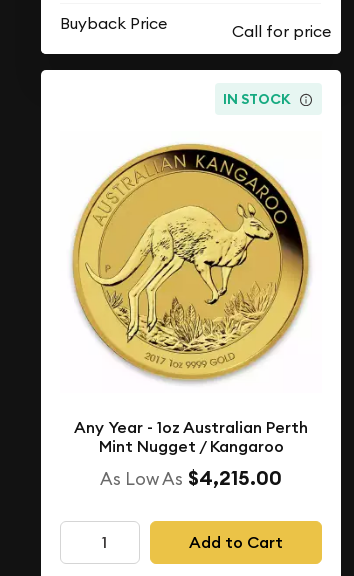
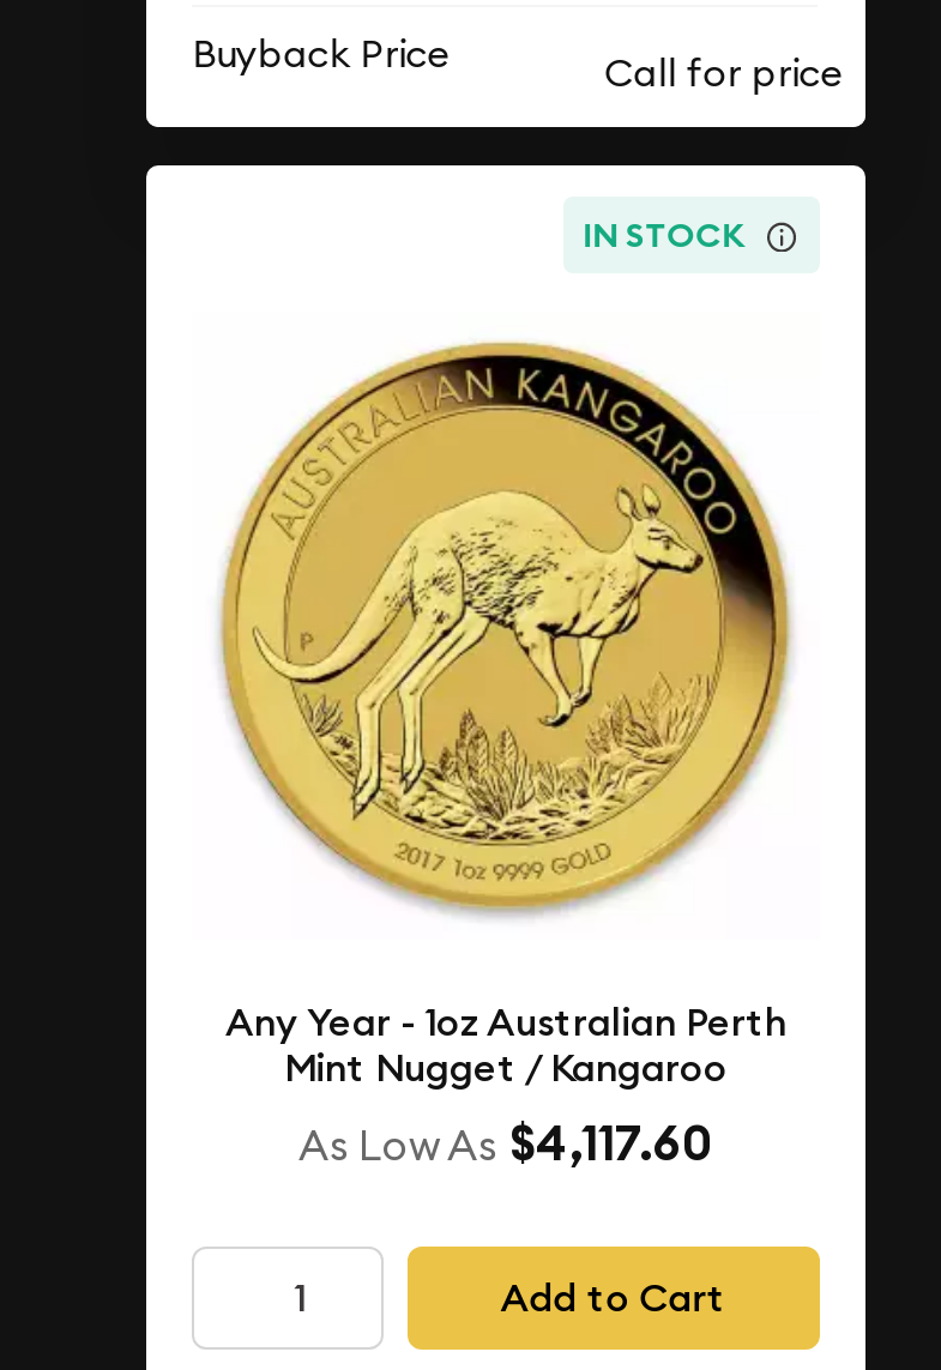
- As Low As $4,215.00
+ As Low As $4,117.60
